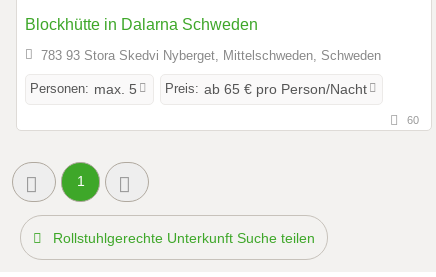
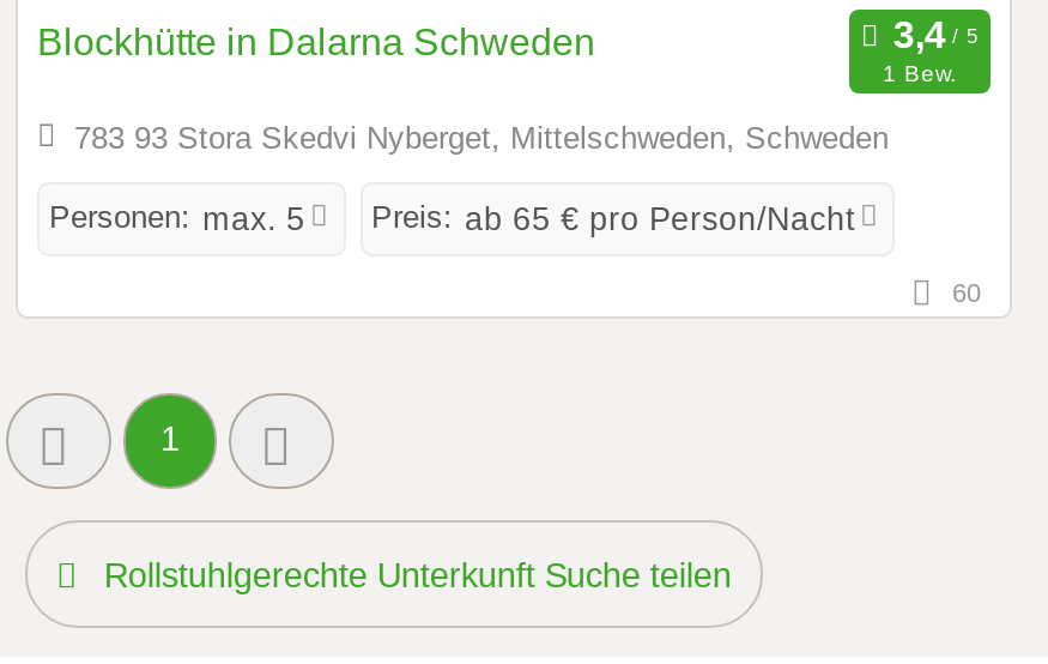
+ 1 Bew.
